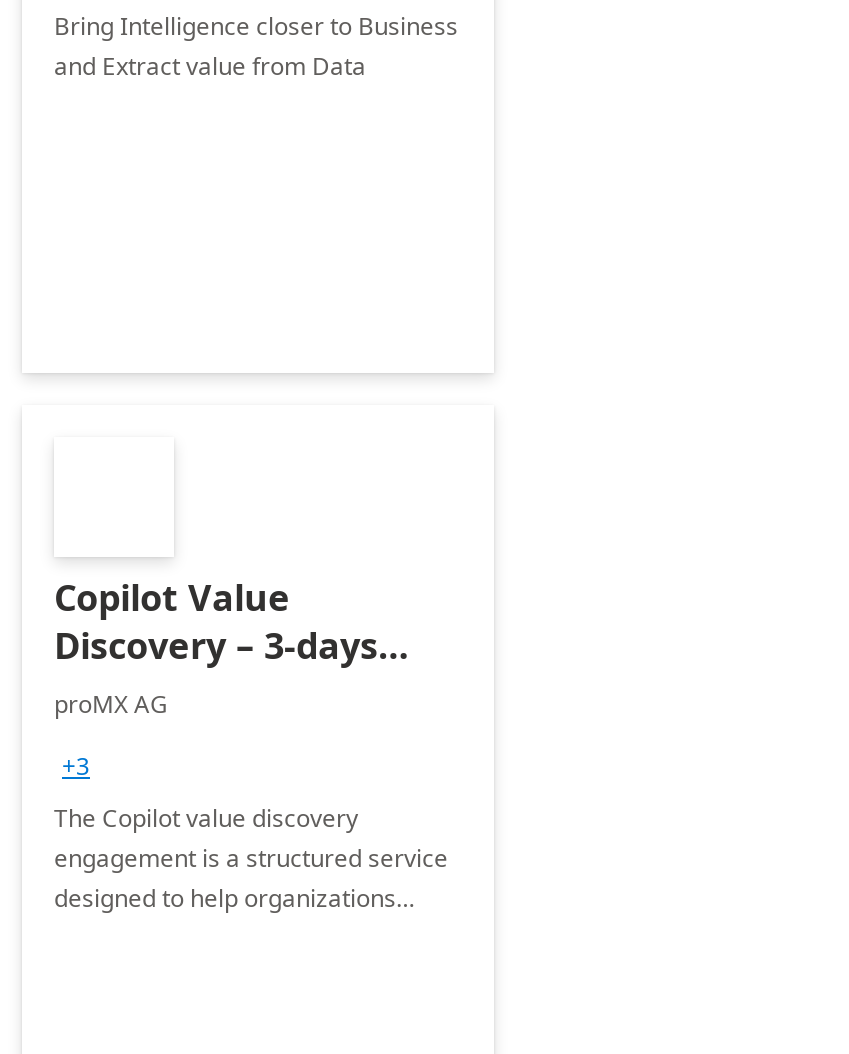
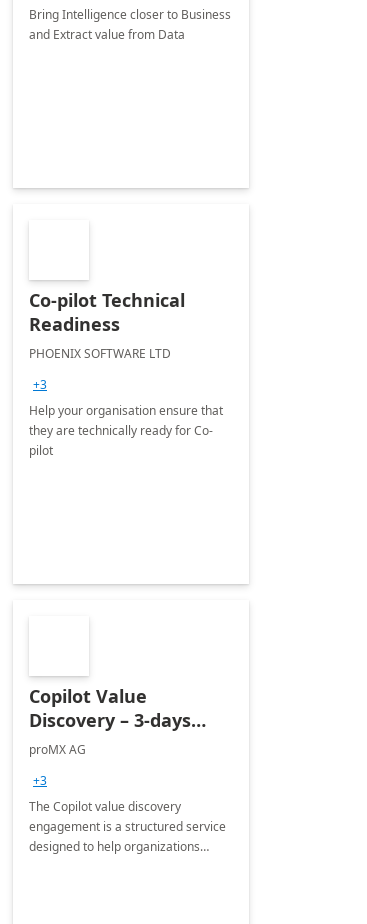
+ Co-pilot Technical
+ Readiness
+ PHOENIX SOFTWARE LTD
+ +3
+ Help your organisation ensure that
+ they are technically ready for Co-
+ pilot
